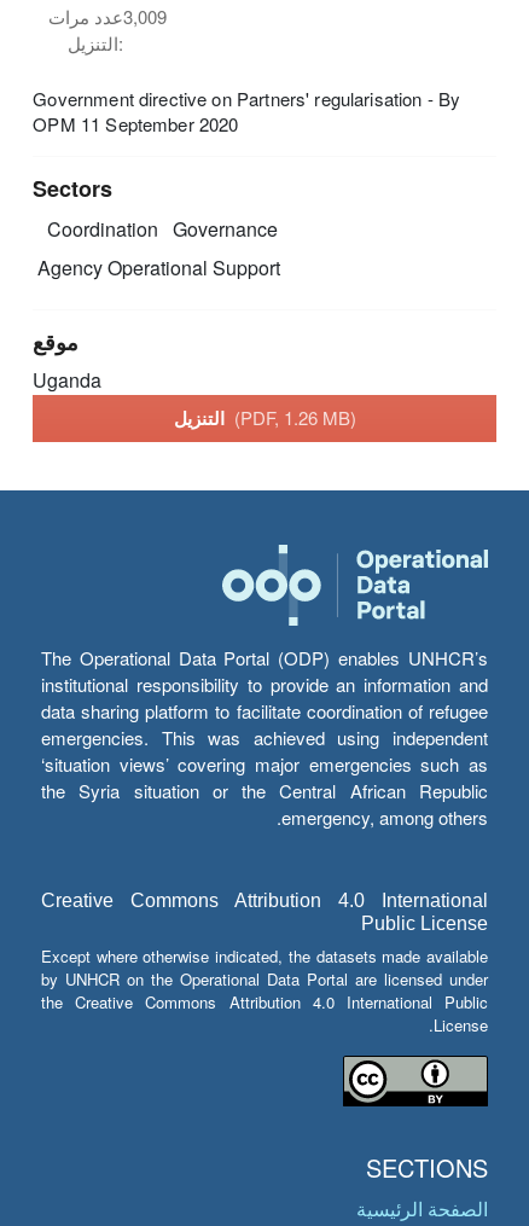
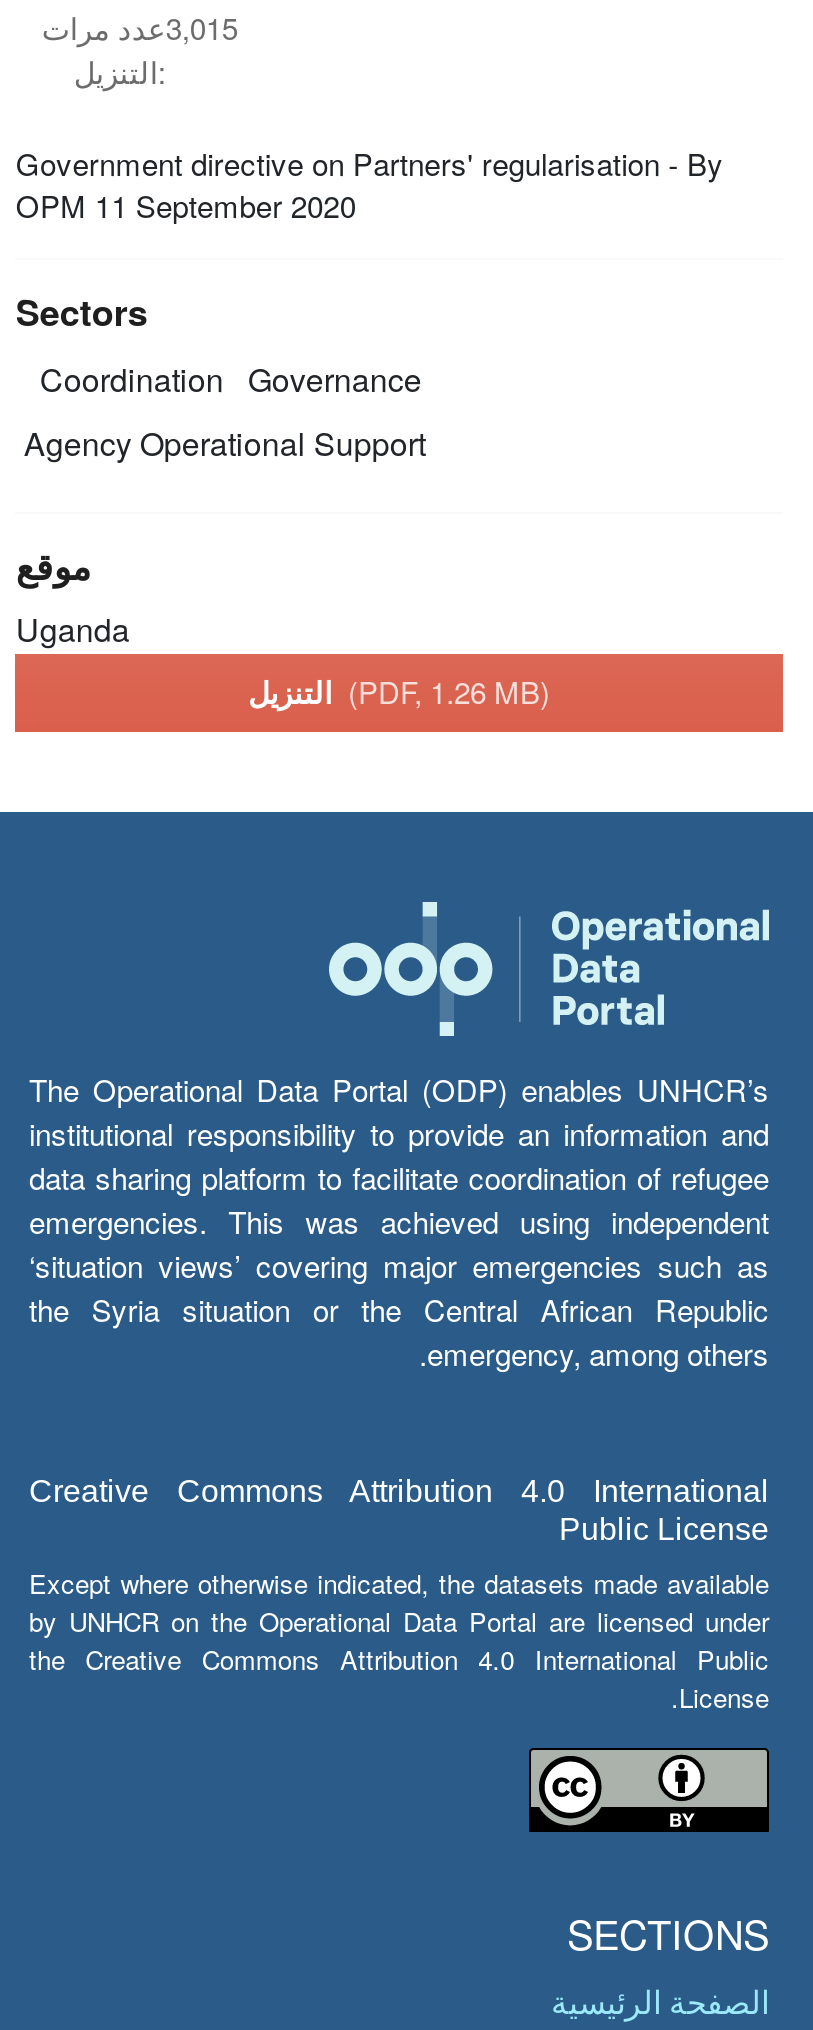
- 3,009 عدد مرات
+ 3,015 عدد مرات
